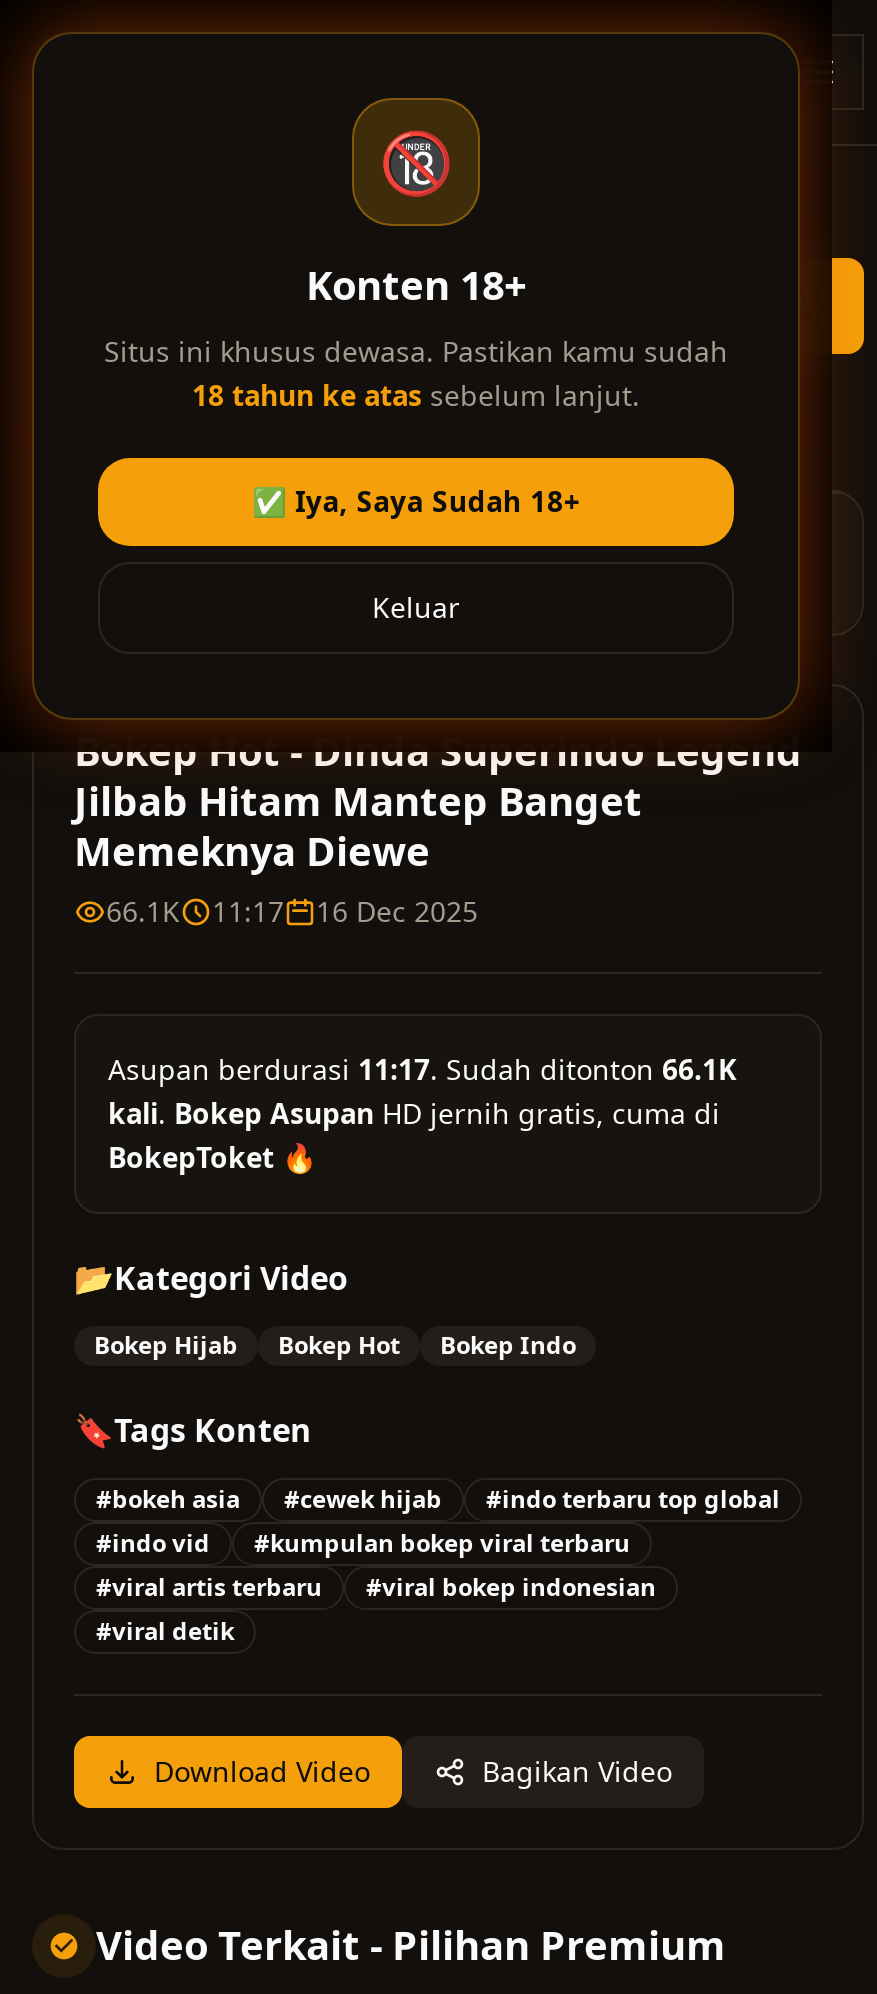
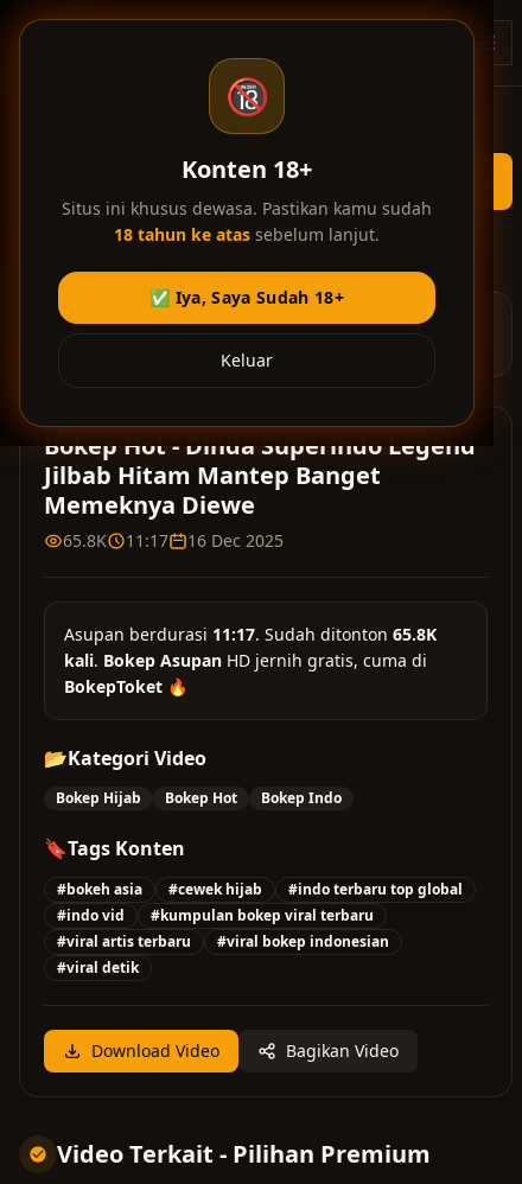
- 66.1K 11:17 16 Dec 2025
+ 65.8K 11:17 16 Dec 2025

- Asupan berdurasi 11:17. Sudah ditonton 66.1K
+ Asupan berdurasi 11:17. Sudah ditonton 65.8K
